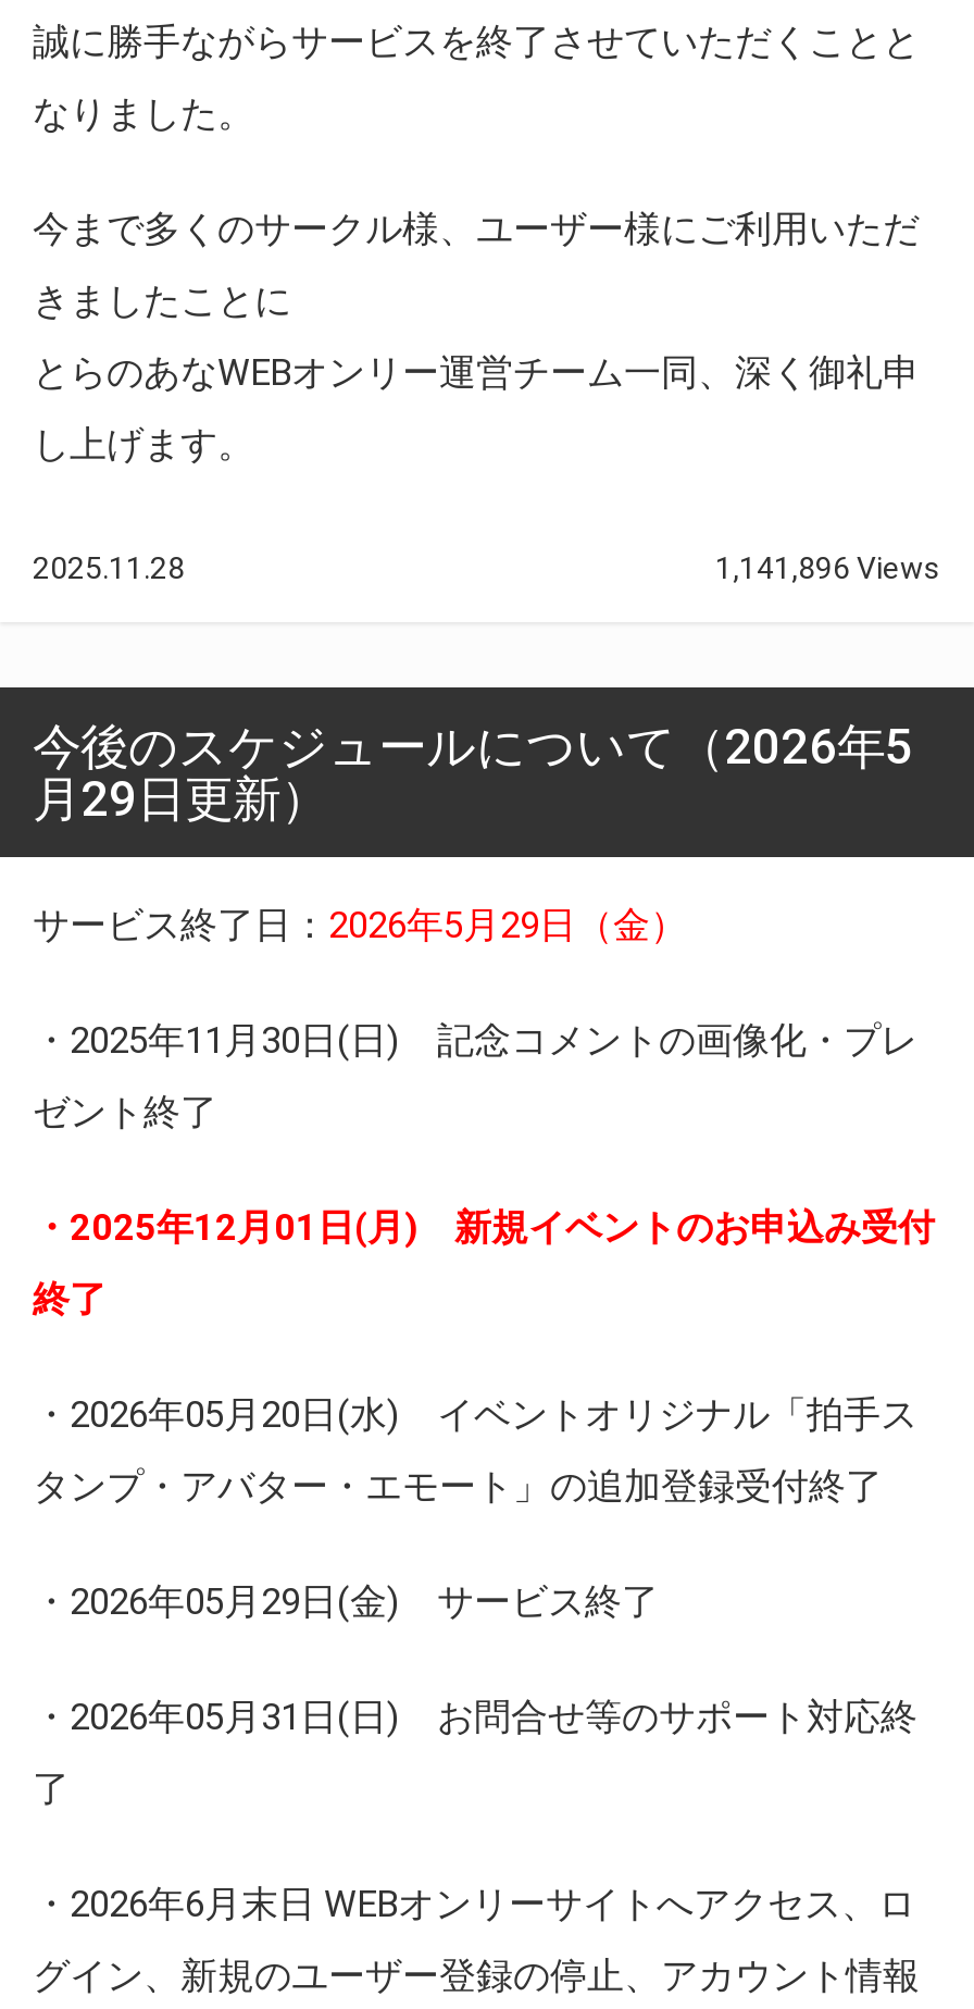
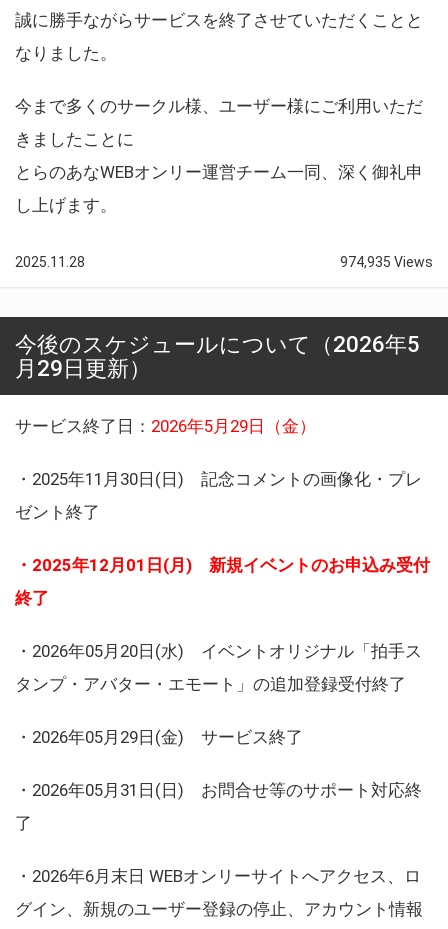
- 1,141,896 Views
+ 974,935 Views
